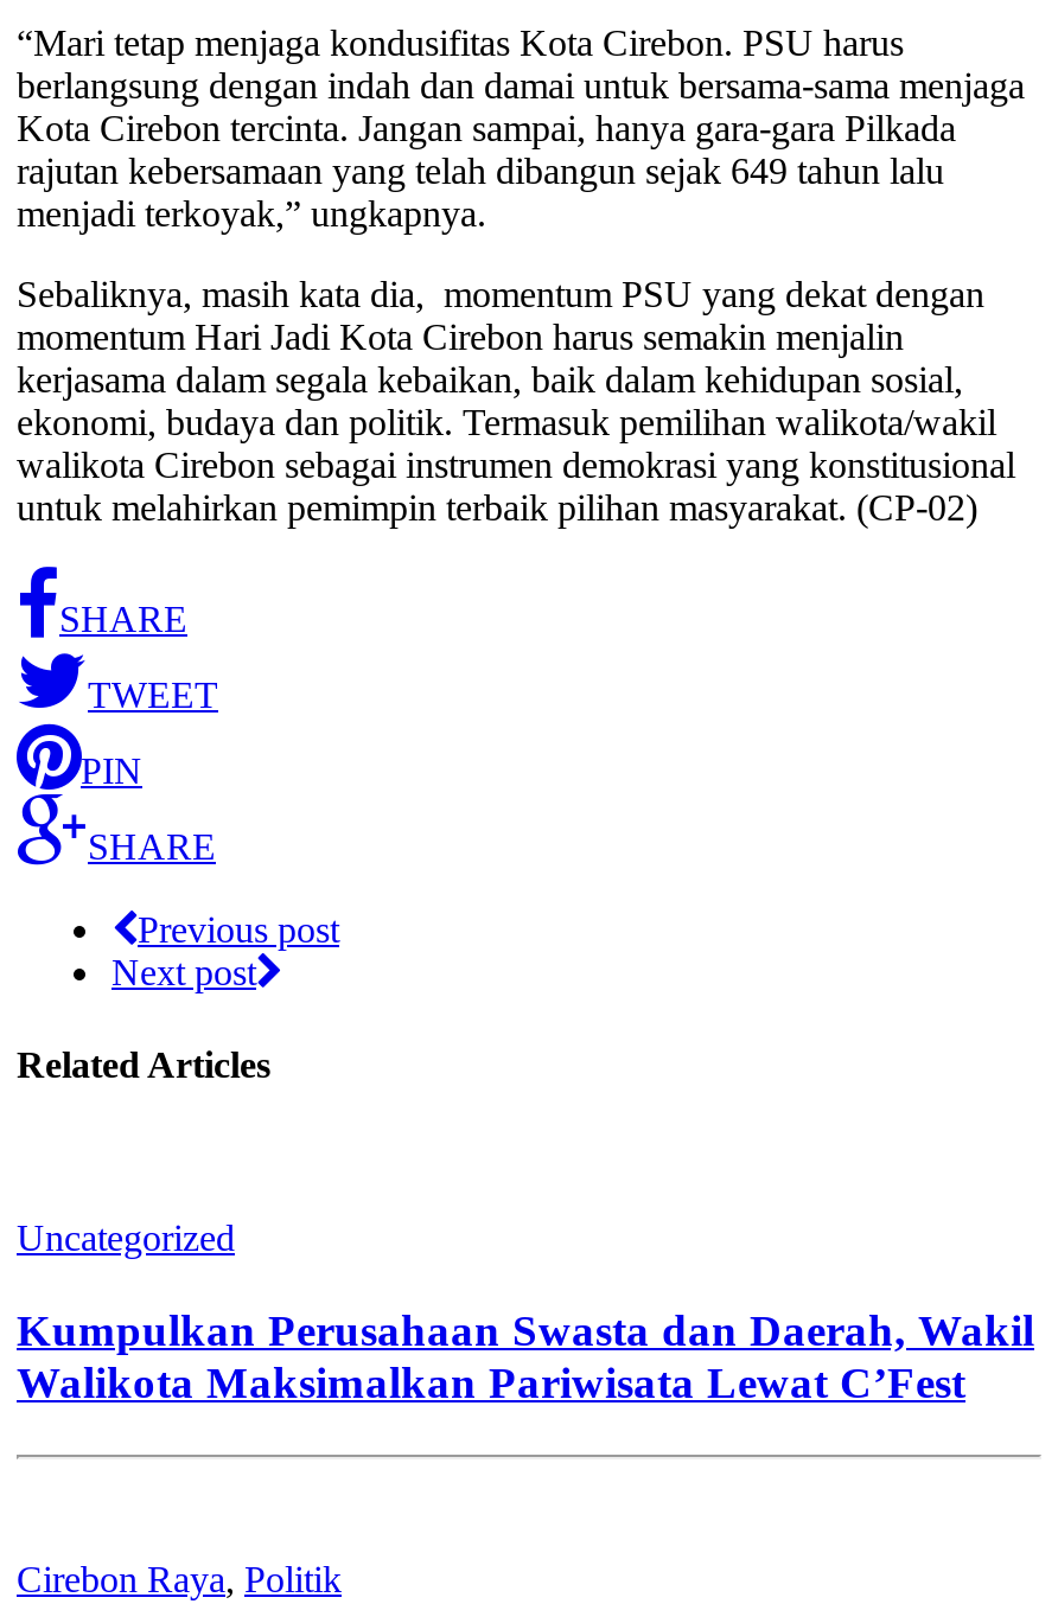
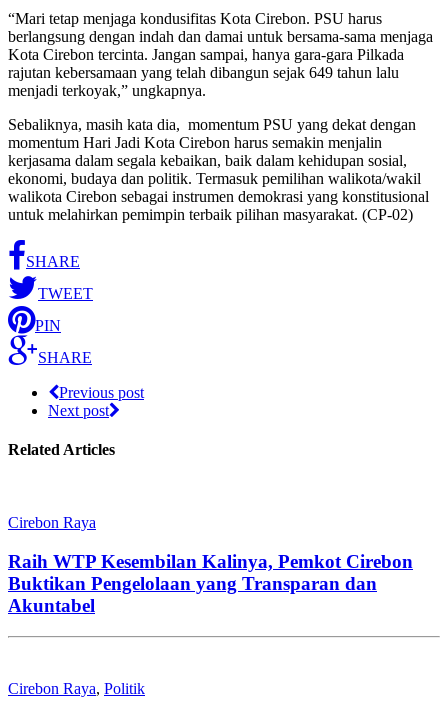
- Uncategorized
+ Cirebon Raya

- Kumpulkan Perusahaan Swasta dan Daerah, Wakil
- Walikota Maksimalkan Pariwisata Lewat C’Fest
+ Raih WTP Kesembilan Kalinya, Pemkot Cirebon
+ Buktikan Pengelolaan yang Transparan dan
+ Akuntabel
